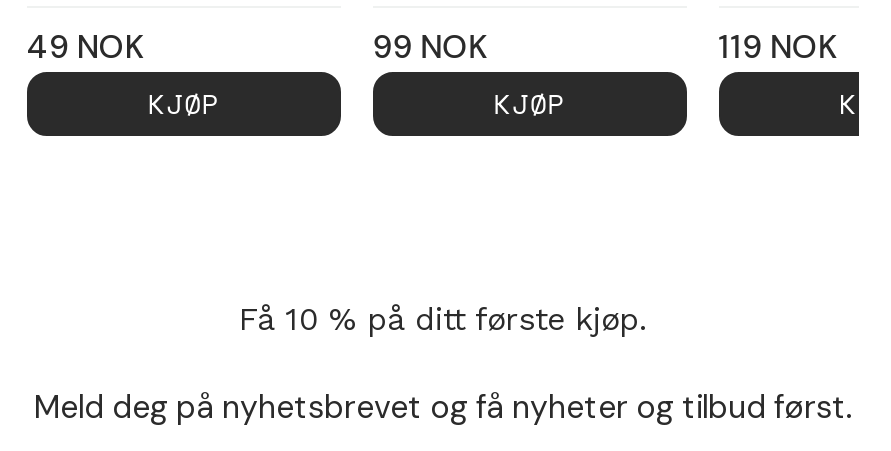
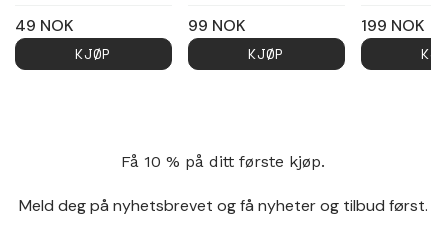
- 119 NOK
+ 199 NOK
